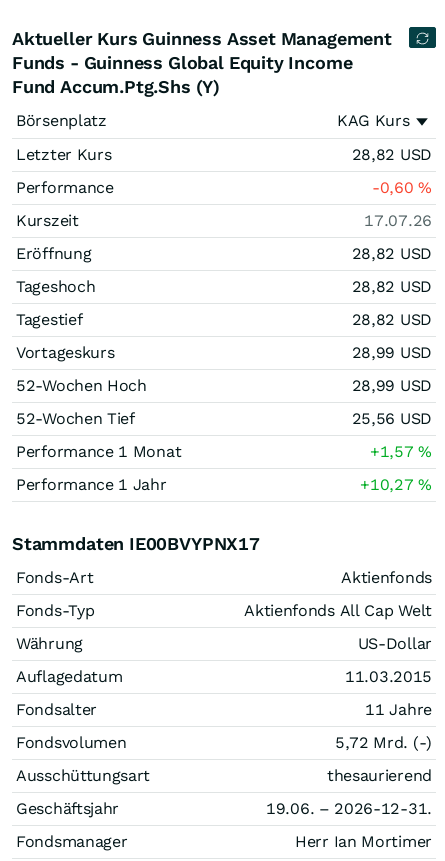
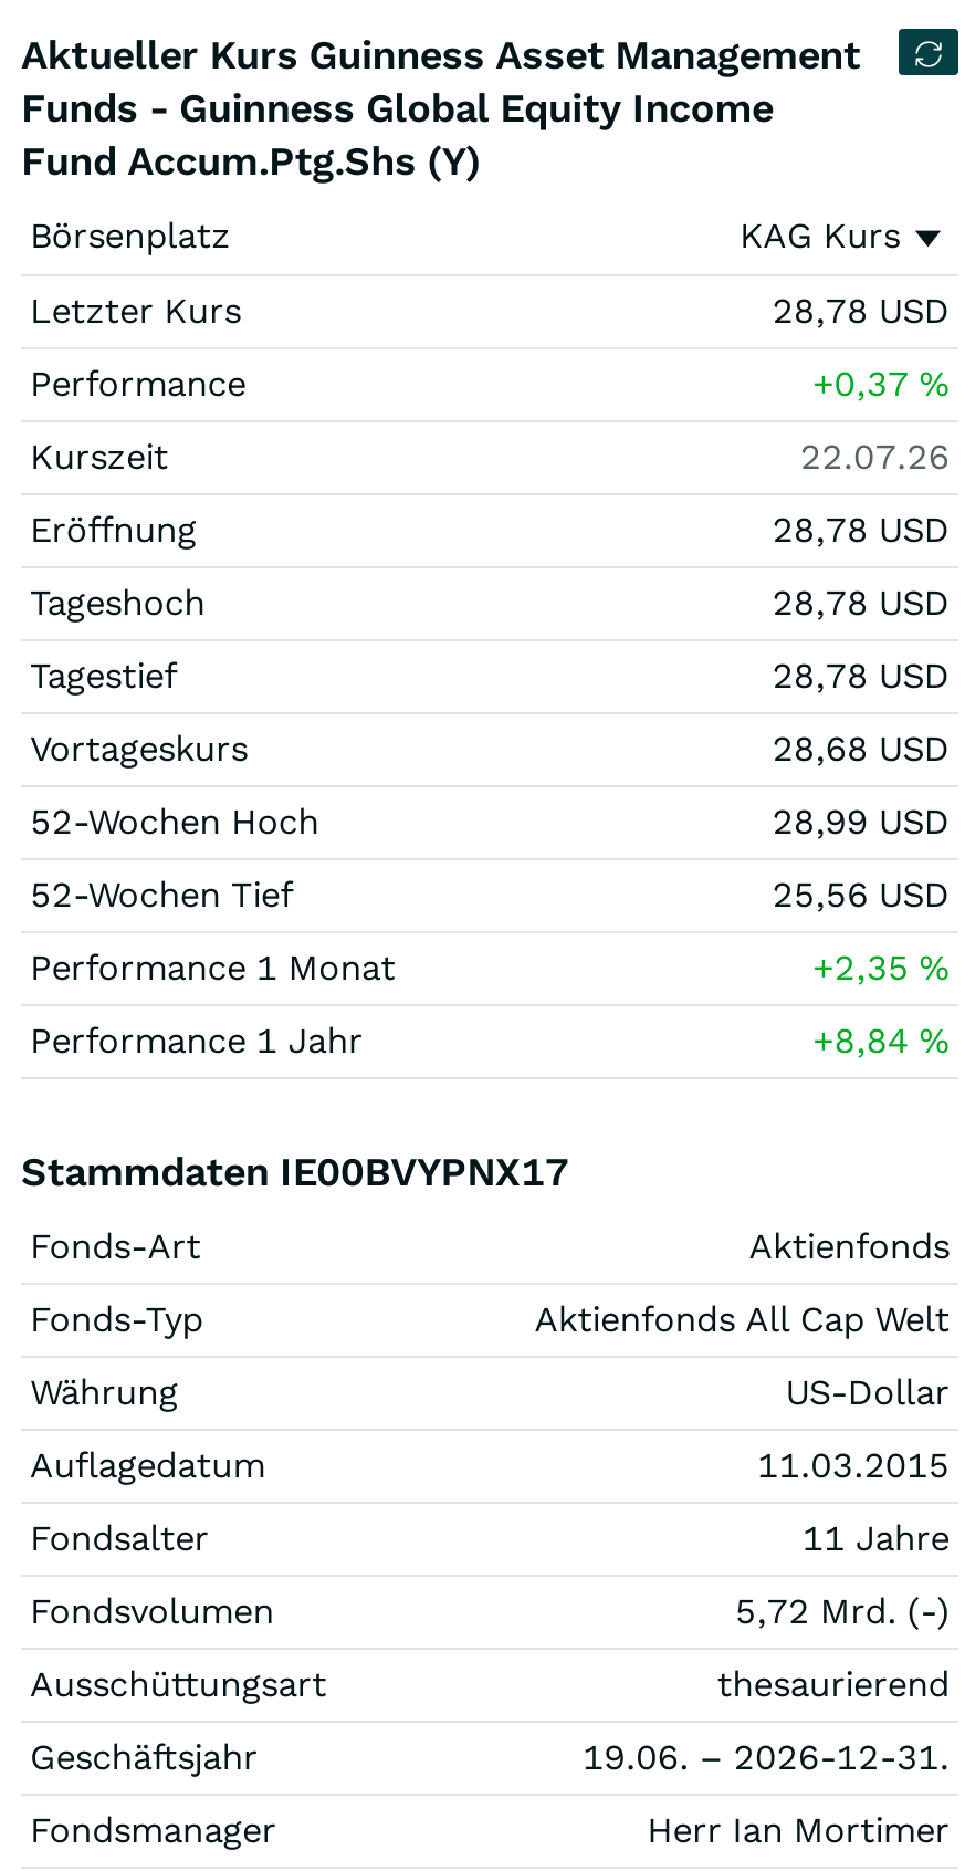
- 28,82 USD
+ 28,78 USD

- -0,60%
+ +0,37%

- 17.07.26
+ 22.07.26

- 28,82 USD
+ 28,78 USD

- 28,82 USD
+ 28,78 USD

- 28,82 USD
+ 28,78 USD

- 28,99 USD
+ 28,68 USD

- +1,57%
+ +2,35%

- +10,27%
+ +8,84%
